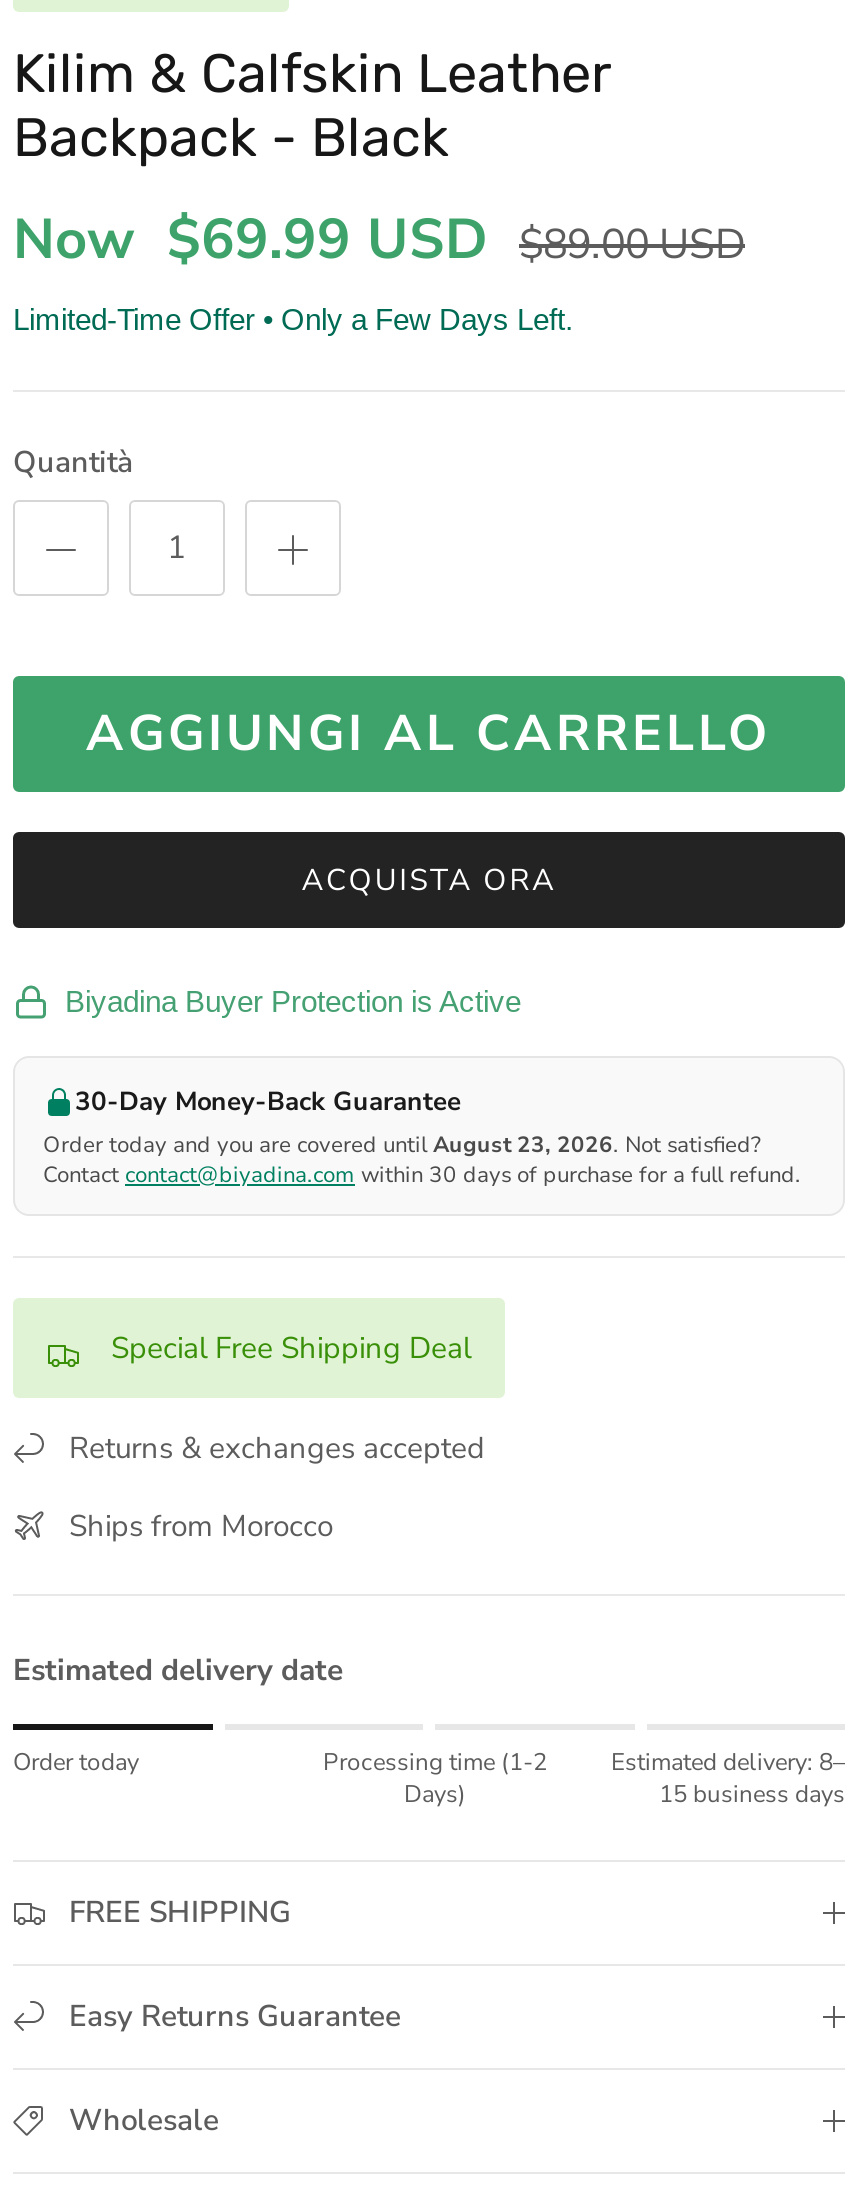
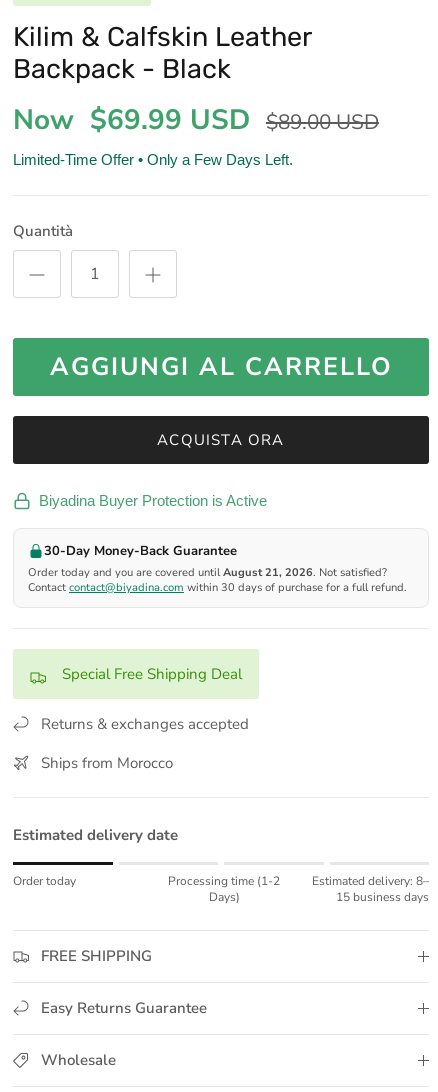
- Order today and you are covered untilAugust 23, 2026. Not satisfied?
+ Order today and you are covered untilAugust 21, 2026. Not satisfied?
